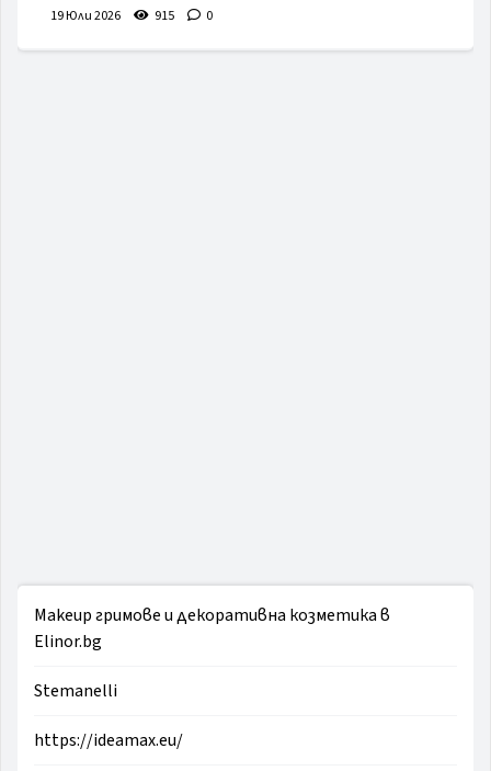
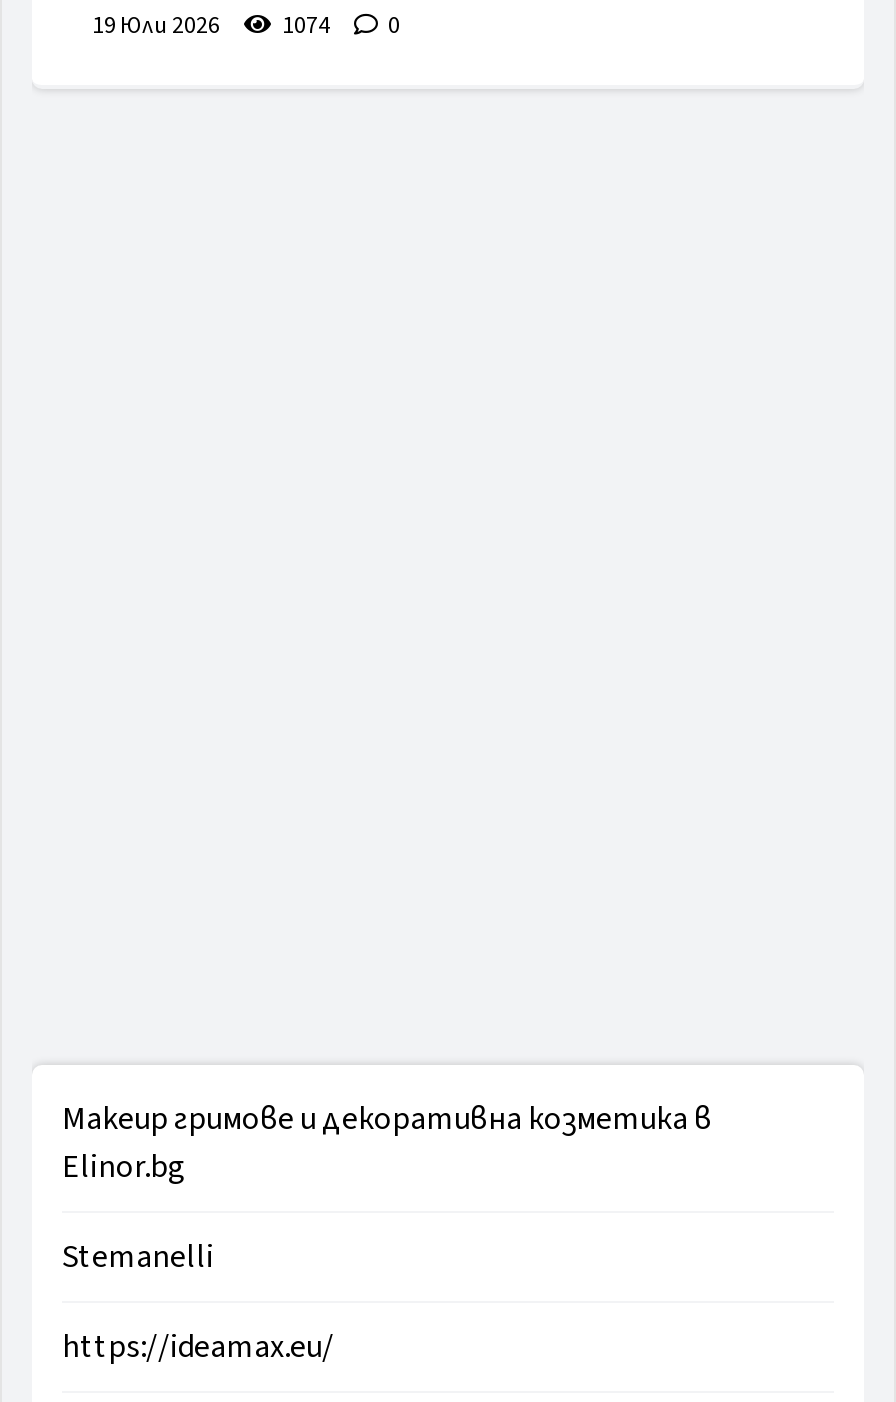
- 19 Юли 2026 915 0
+ 19 Юли 2026 1074 0
